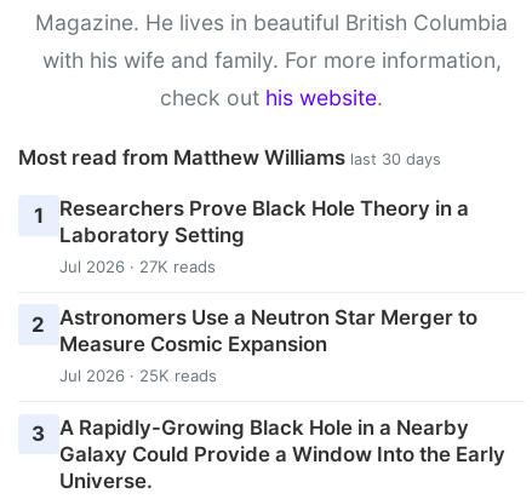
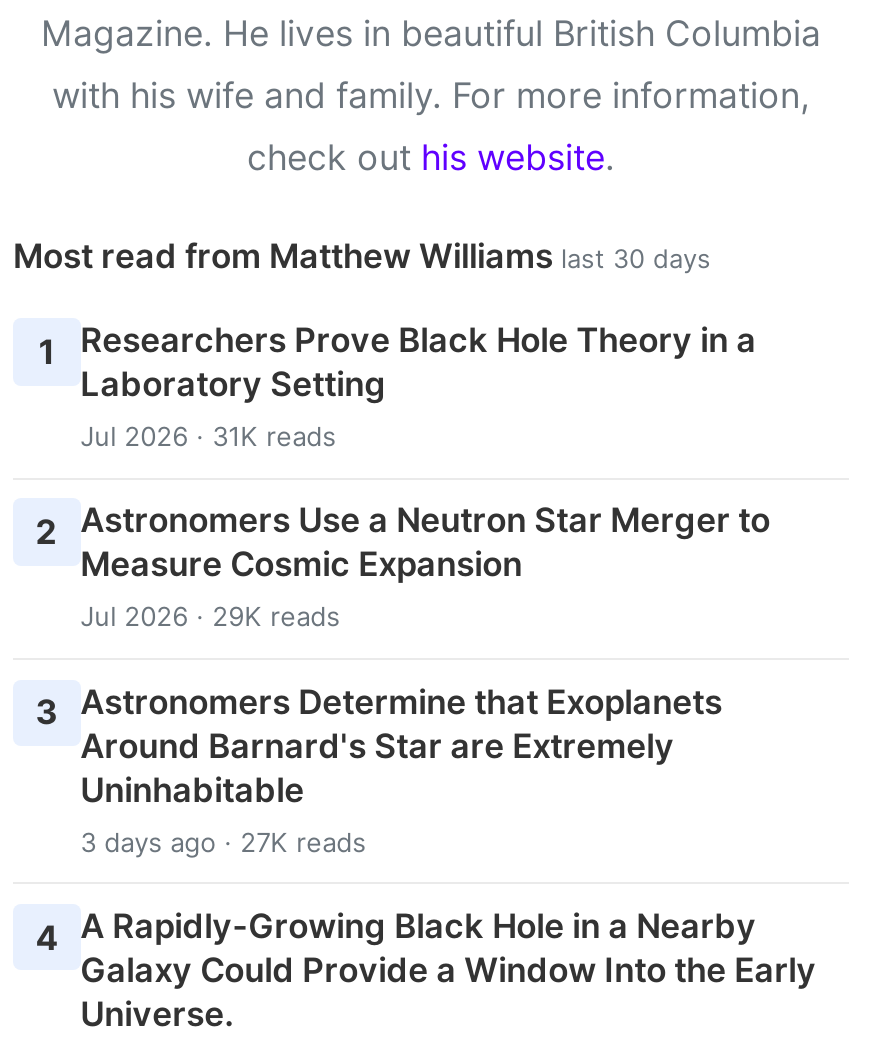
- Jul 2026 · 27K reads
+ Jul 2026 · 31K reads

- Jul 2026 · 25K reads
- 3 A Rapidly-Growing Black Hole in a Nearby
+ Jul 2026 · 29K reads
+ 3 Astronomers Determine that Exoplanets
+ Around Barnard's Star are Extremely
+ Uninhabitable
+ 3 days ago · 27K reads
+ 4 A Rapidly-Growing Black Hole in a Nearby
